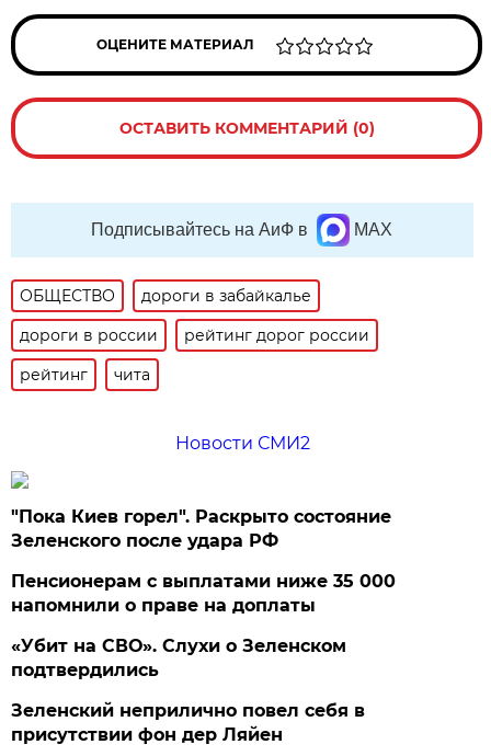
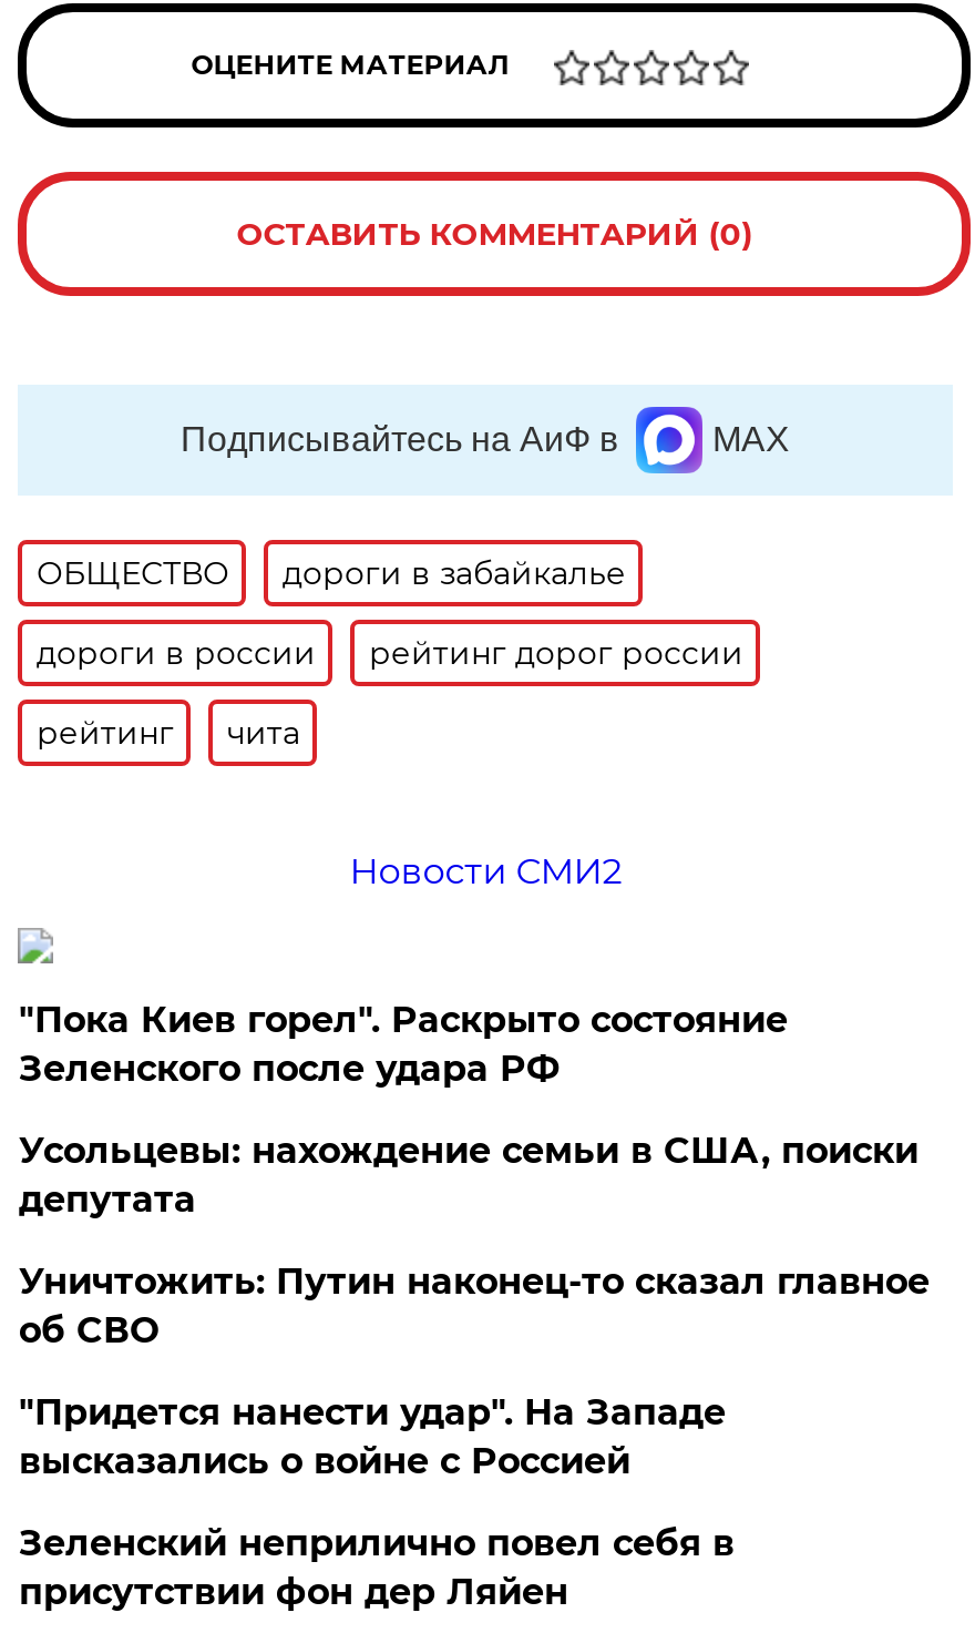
- Пенсионерам с выплатами ниже 35 000
- напомнили о праве на доплаты
- «Убит на СВО». Слухи о Зеленском
- подтвердились
+ Усольцевы: нахождение семьи в США, поиски
+ депутата
+ Уничтожить: Путин наконец-то сказал главное
+ об СВО
+ "Придется нанести удар". На Западе
+ высказались о войне с Россией
